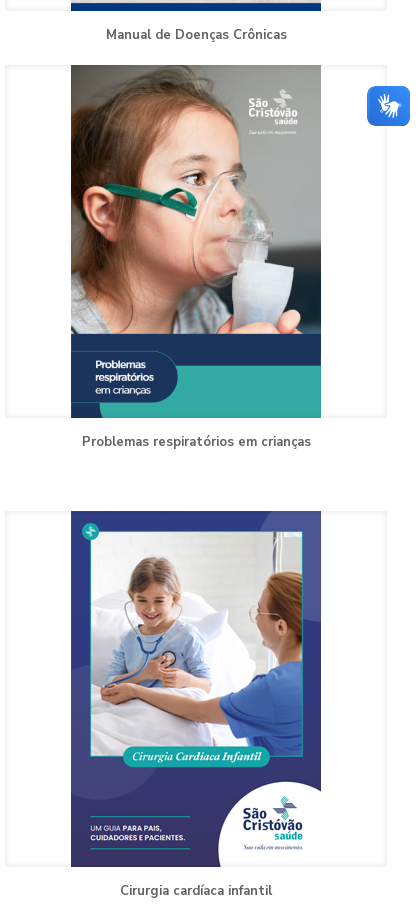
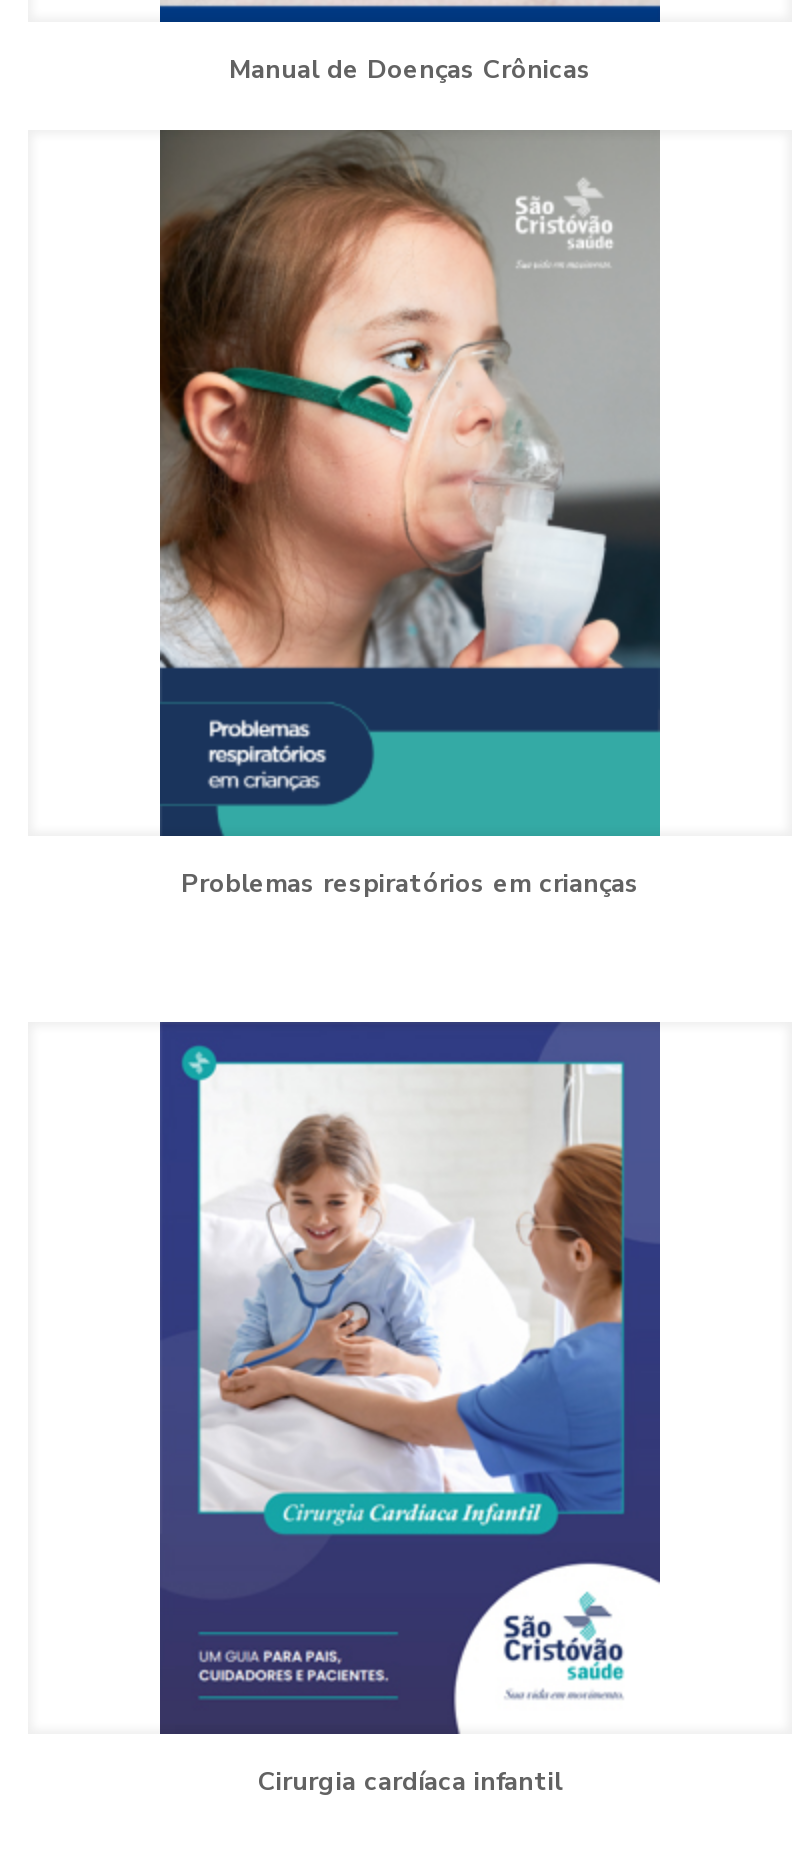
- [image]
